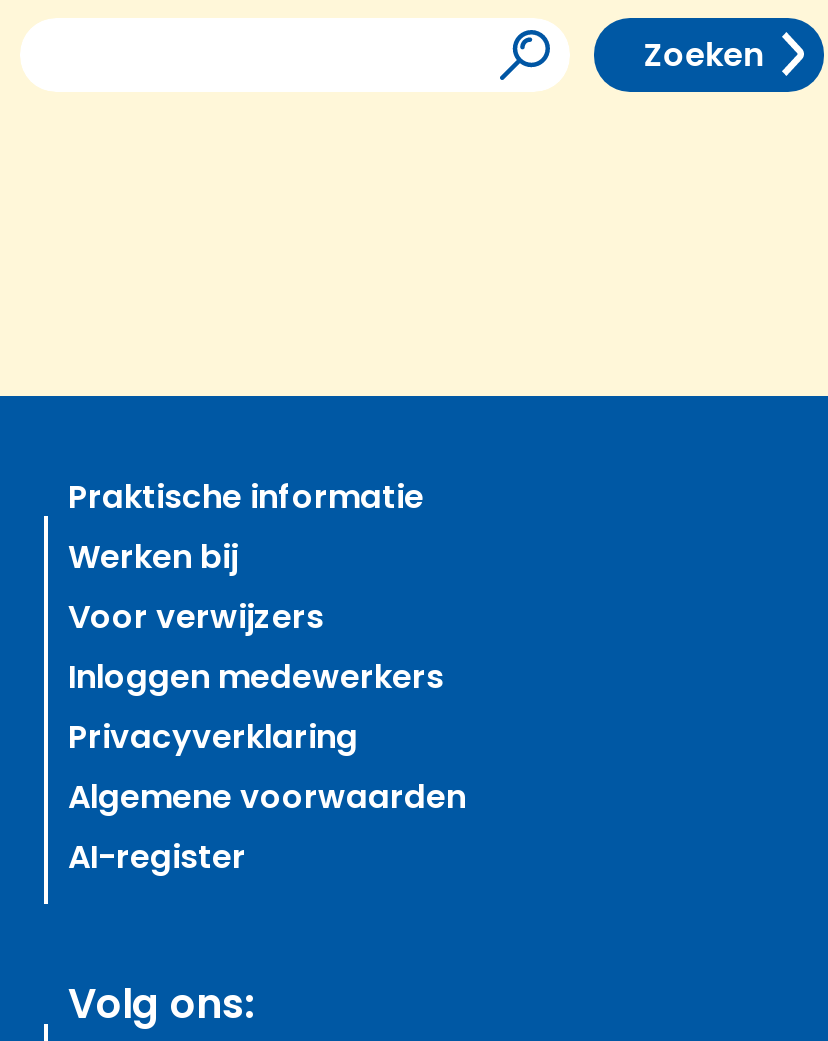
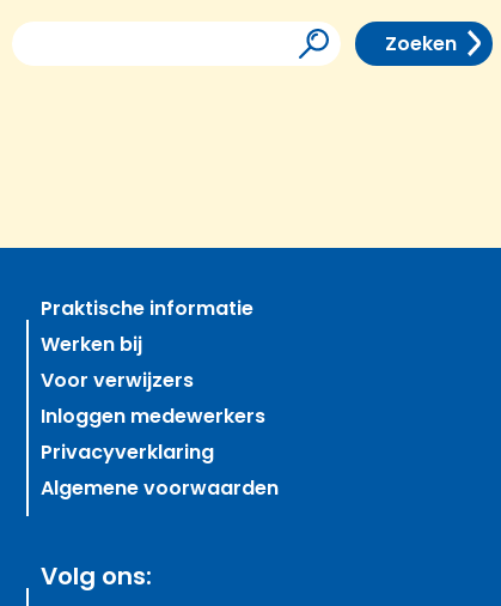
- AI-register
